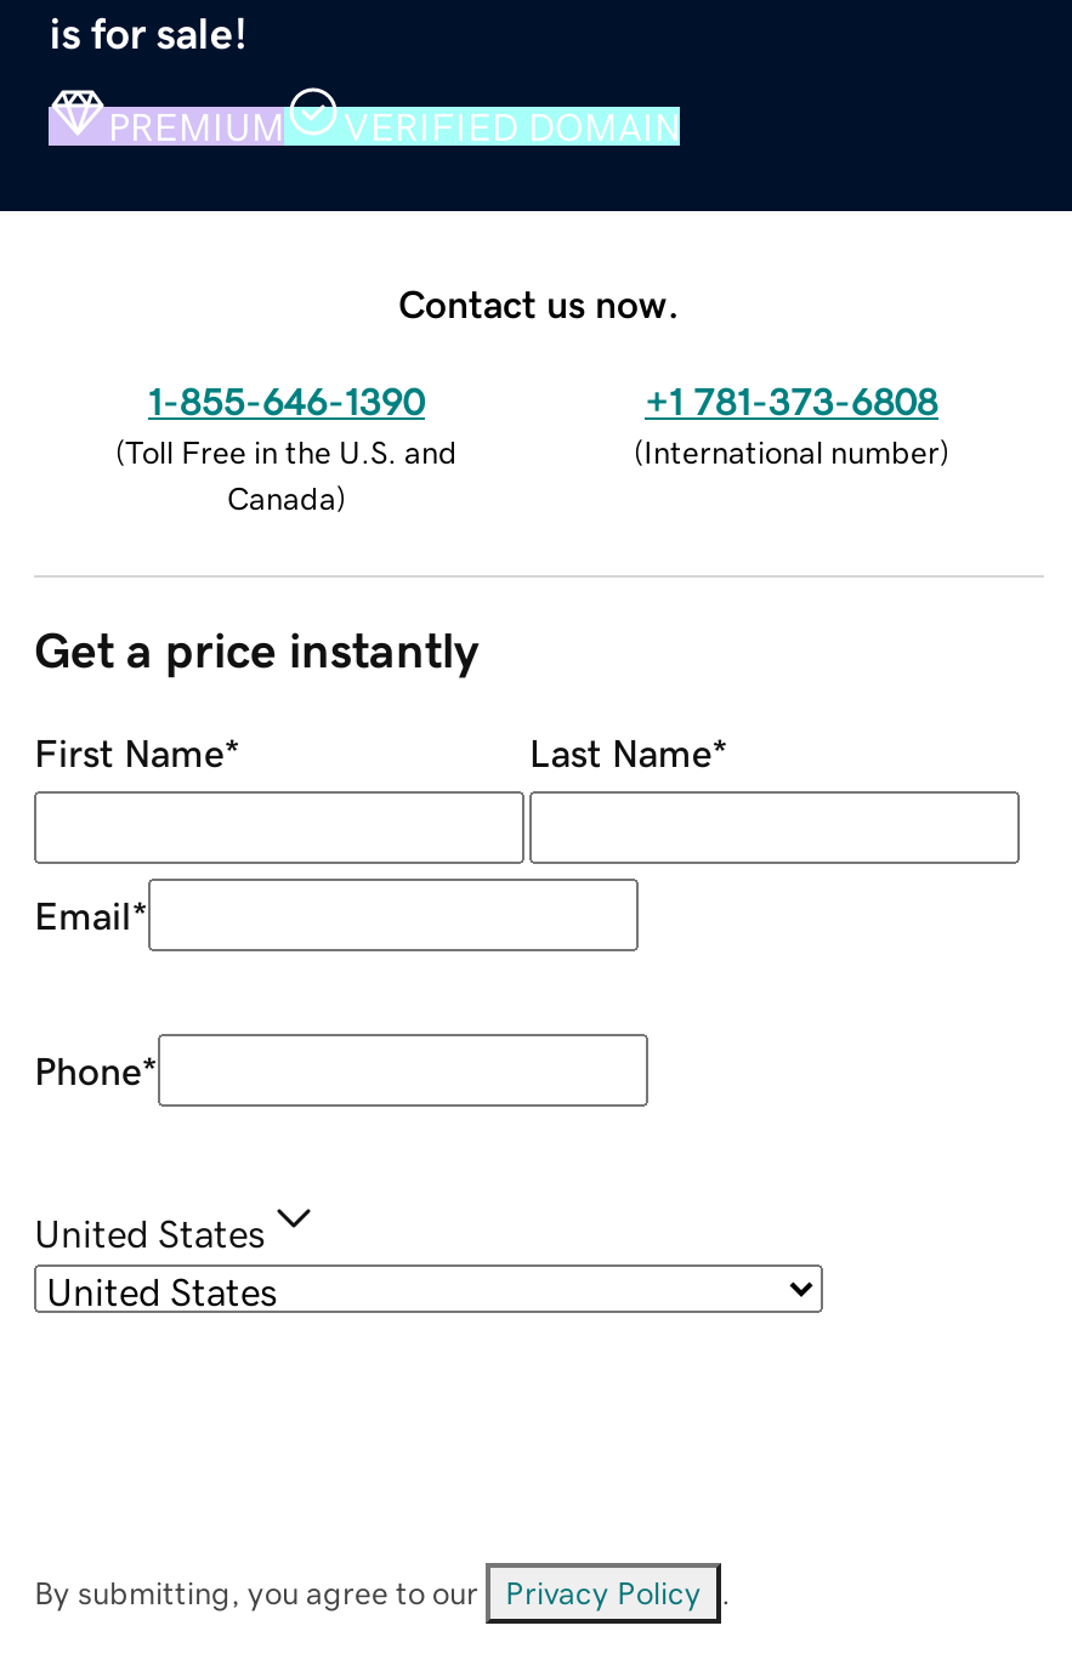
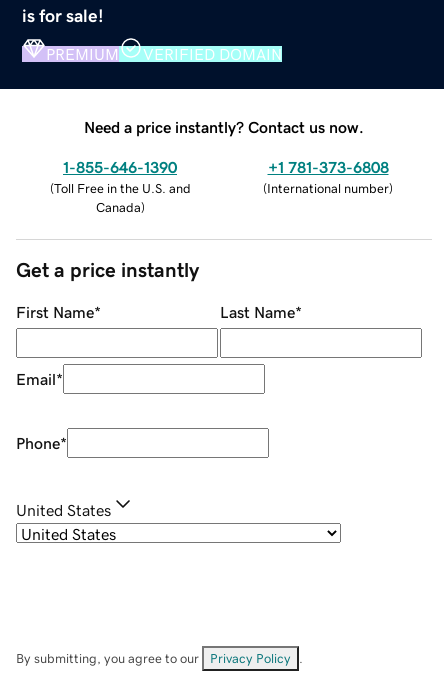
- Contact us now.
+ Need a price instantly? Contact us now.
